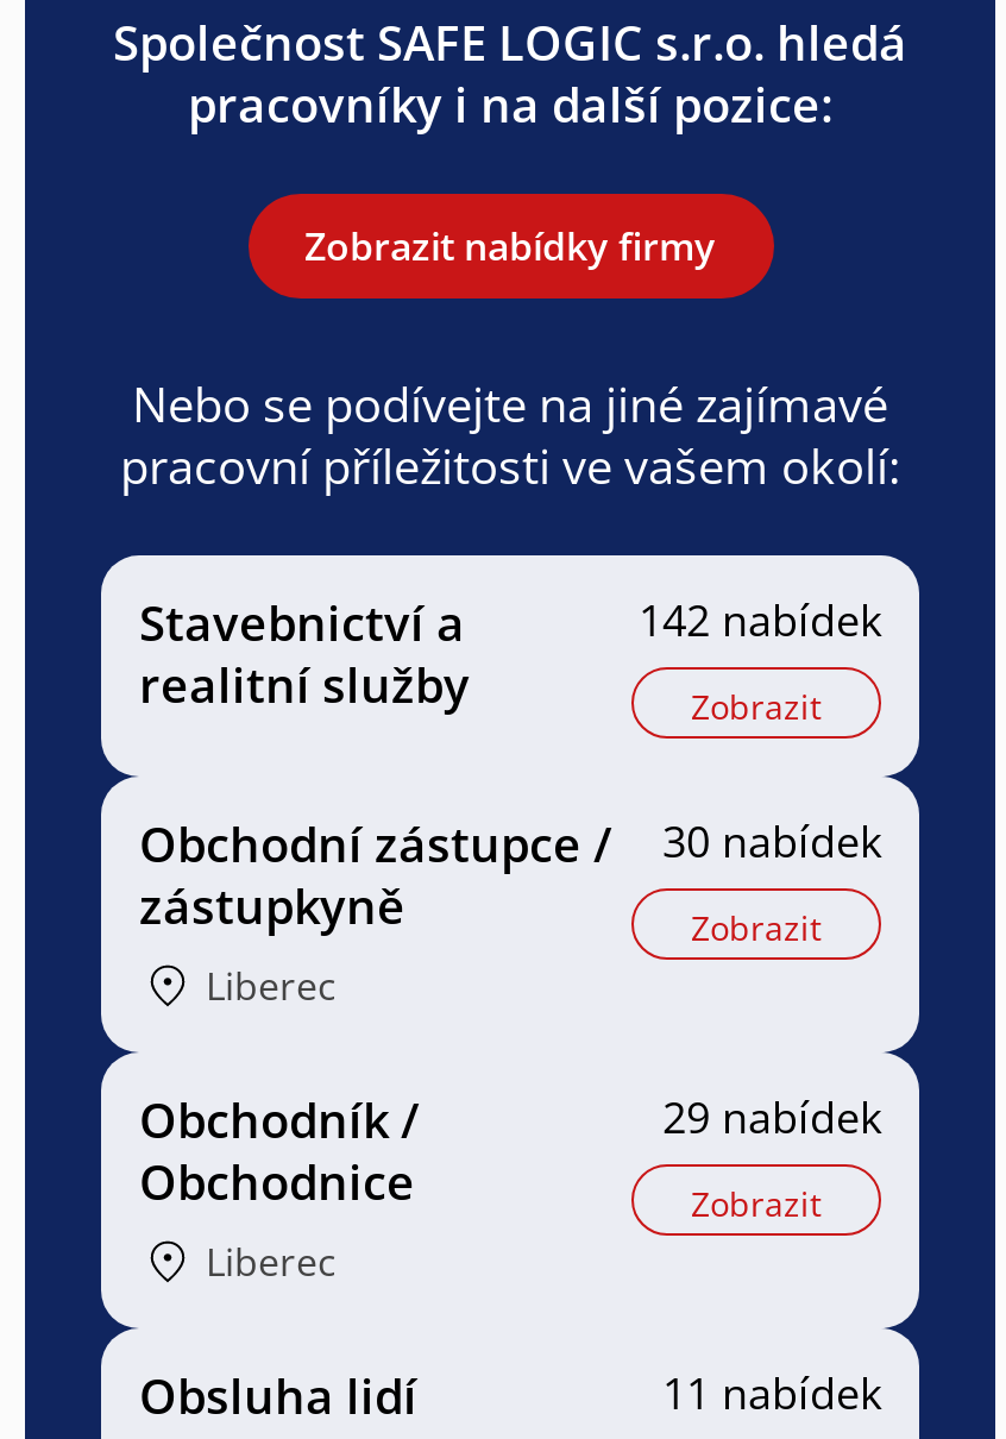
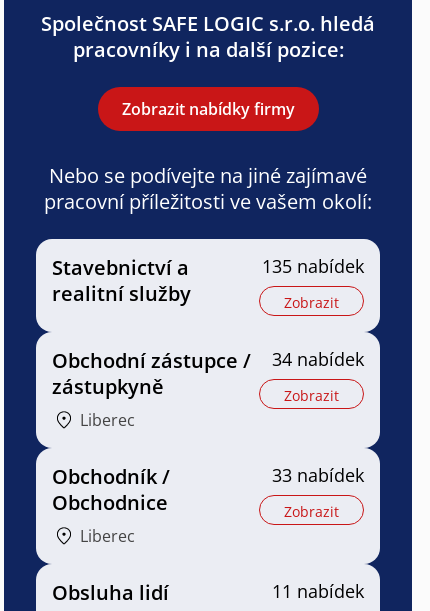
- 142 nabídek
+ 135 nabídek

- Obchodní zástupce / 30 nabídek
+ Obchodní zástupce / 34 nabídek

- 29 nabídek
+ 33 nabídek
